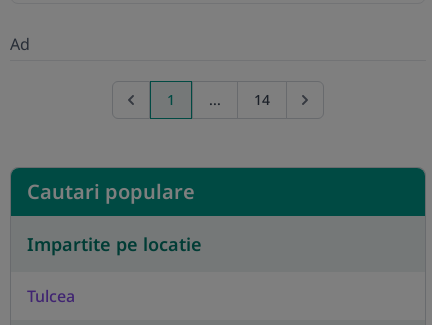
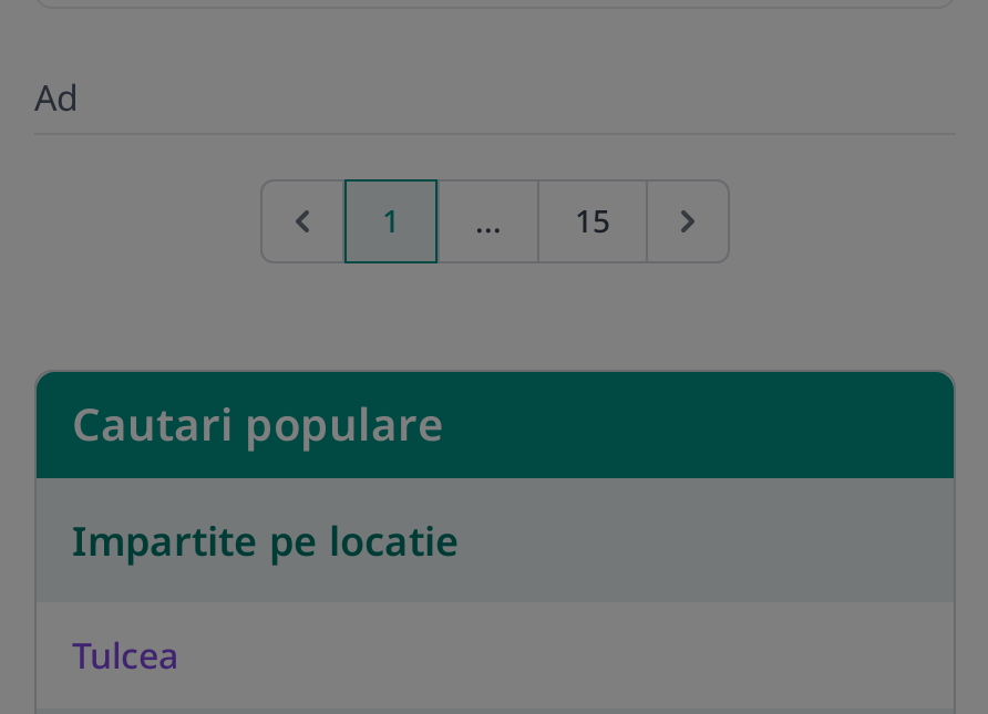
- 14
+ 15
